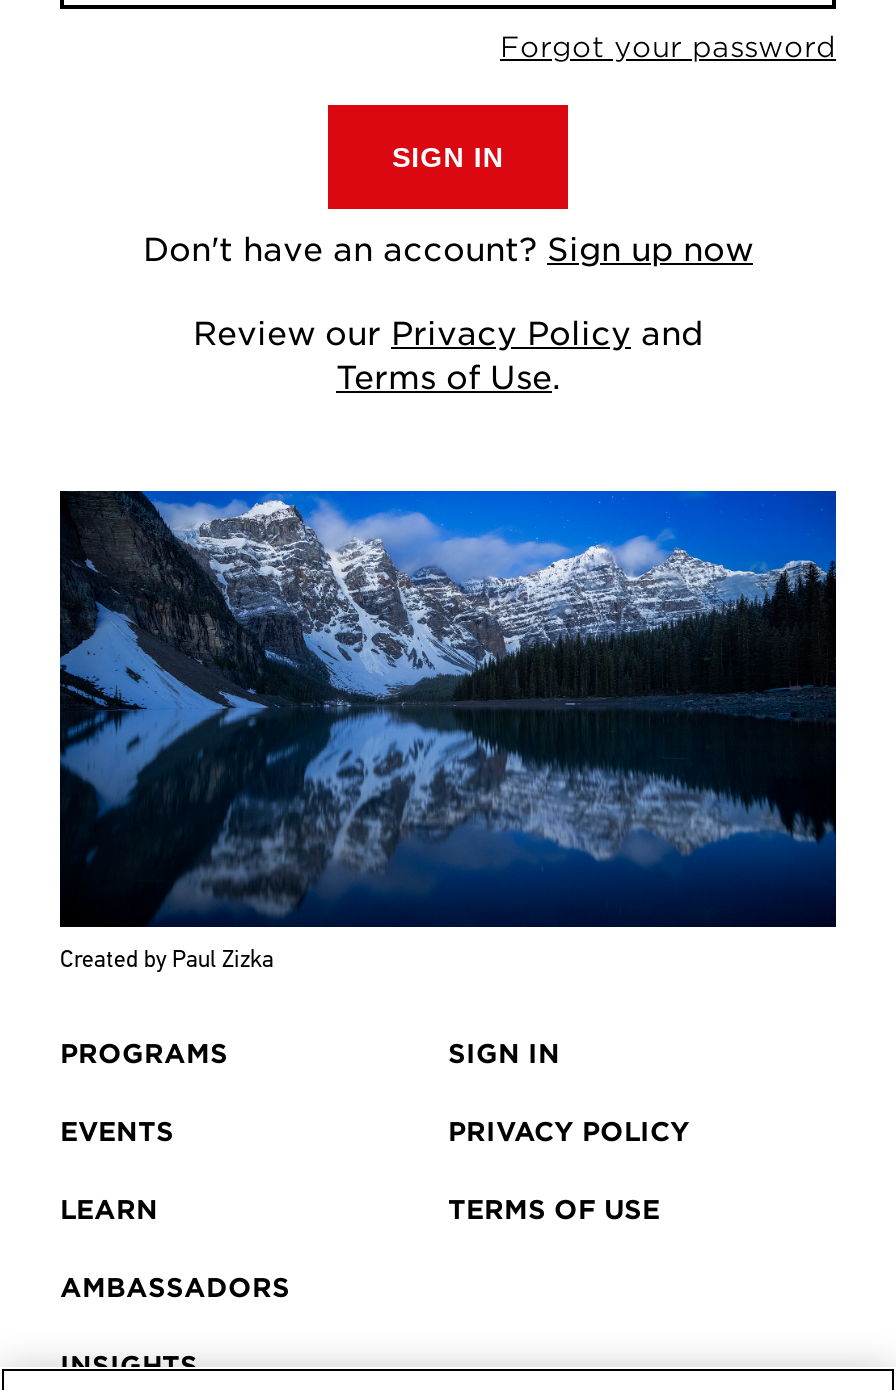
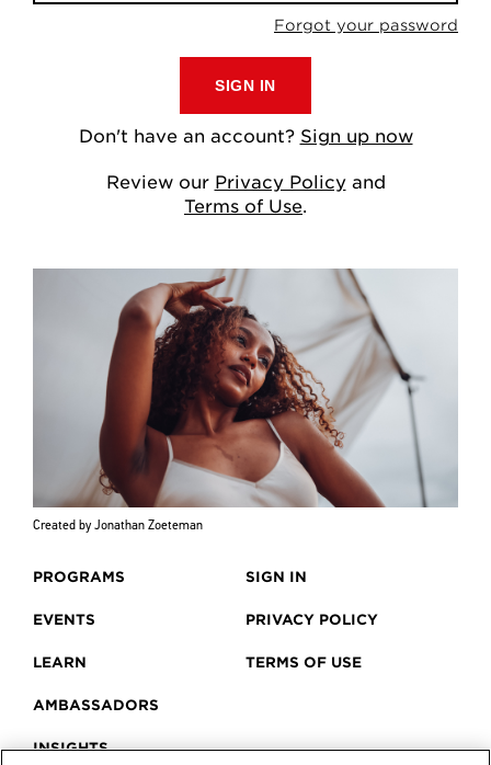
- [image]
- Created by Paul Zizka
+ [image]
+ Created by Jonathan Zoeteman
